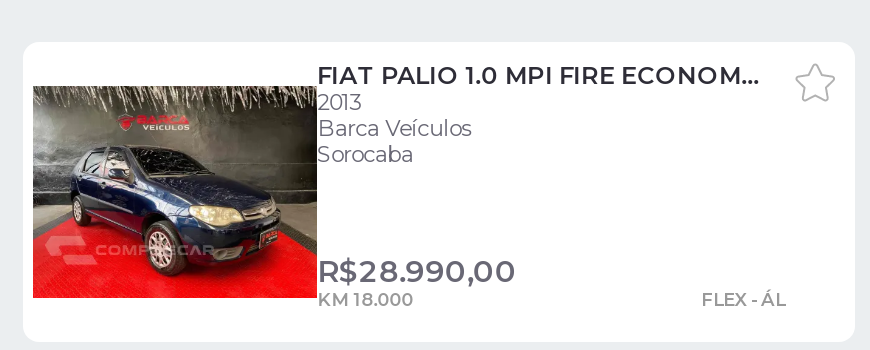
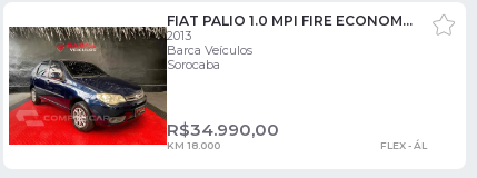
- R$28.990,00
+ R$34.990,00
